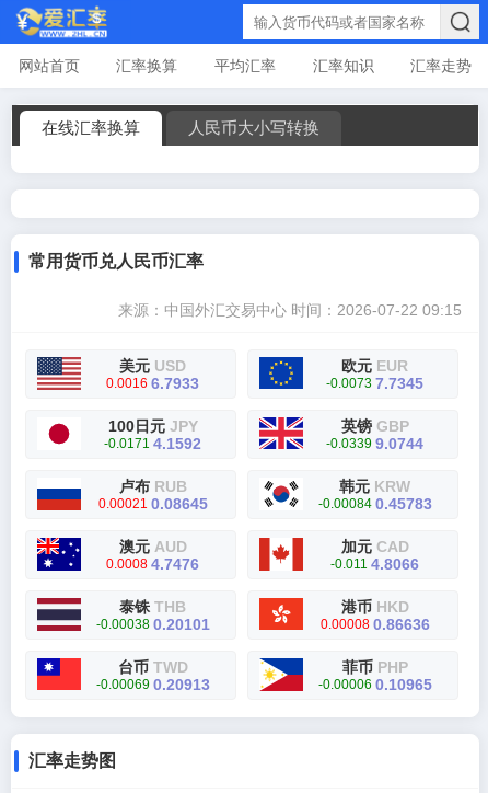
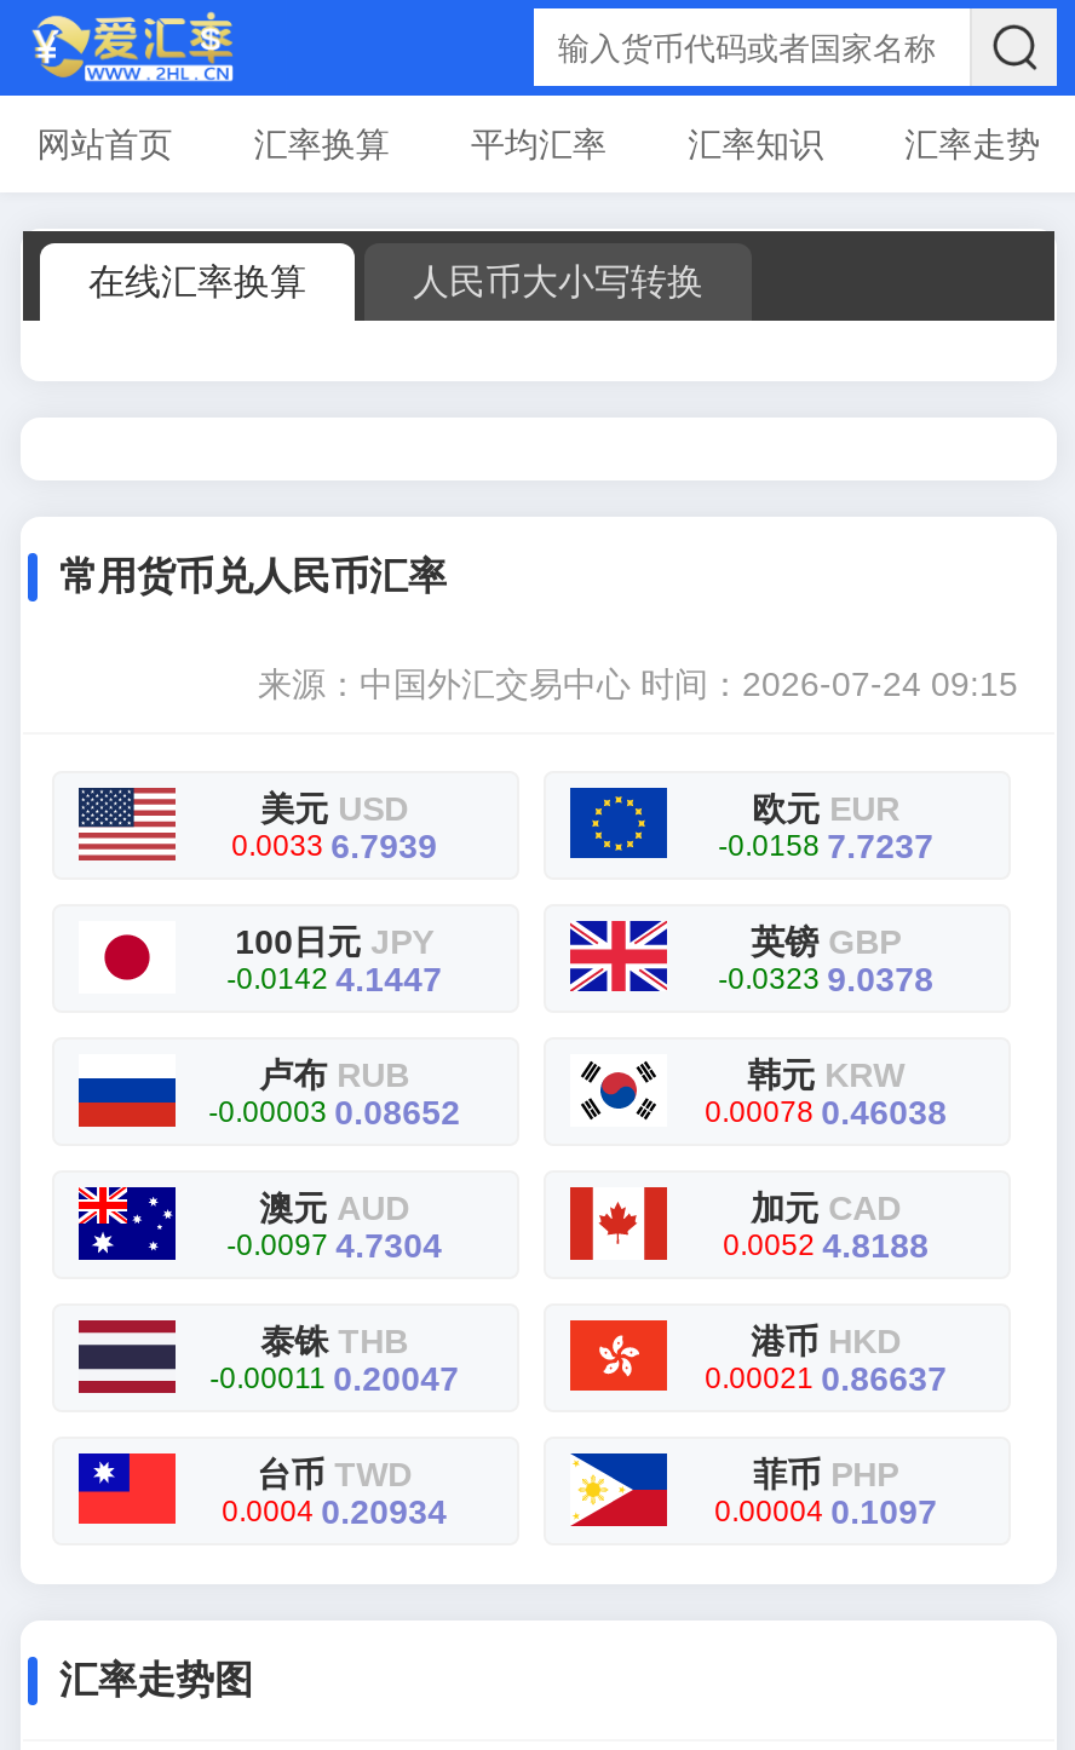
- 来源：中国外汇交易中心时间：2026-07-22 09:15
+ 来源：中国外汇交易中心时间：2026-07-24 09:15

- 0.0016 6.7933
+ 0.0033 6.7939

- -0.0073 7.7345
+ -0.0158 7.7237

- -0.0171 4.1592
+ -0.0142 4.1447

- -0.0339 9.0744
+ -0.0323 9.0378

- 0.00021 0.08645
+ -0.00003 0.08652

- -0.00084 0.45783
+ 0.00078 0.46038

- 0.0008 4.7476
+ -0.0097 4.7304

- -0.011 4.8066
+ 0.0052 4.8188

- -0.00038 0.20101
+ -0.00011 0.20047

- 0.00008 0.86636
+ 0.00021 0.86637

- -0.00069 0.20913
+ 0.0004 0.20934

- -0.00006 0.10965
+ 0.00004 0.1097
